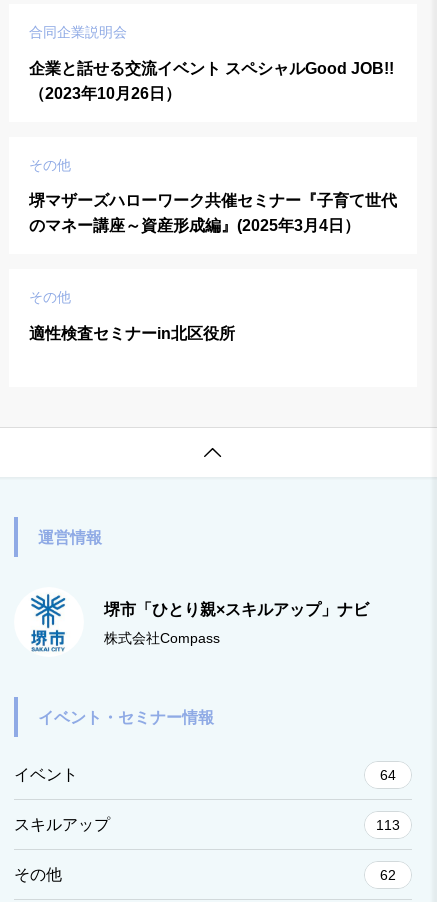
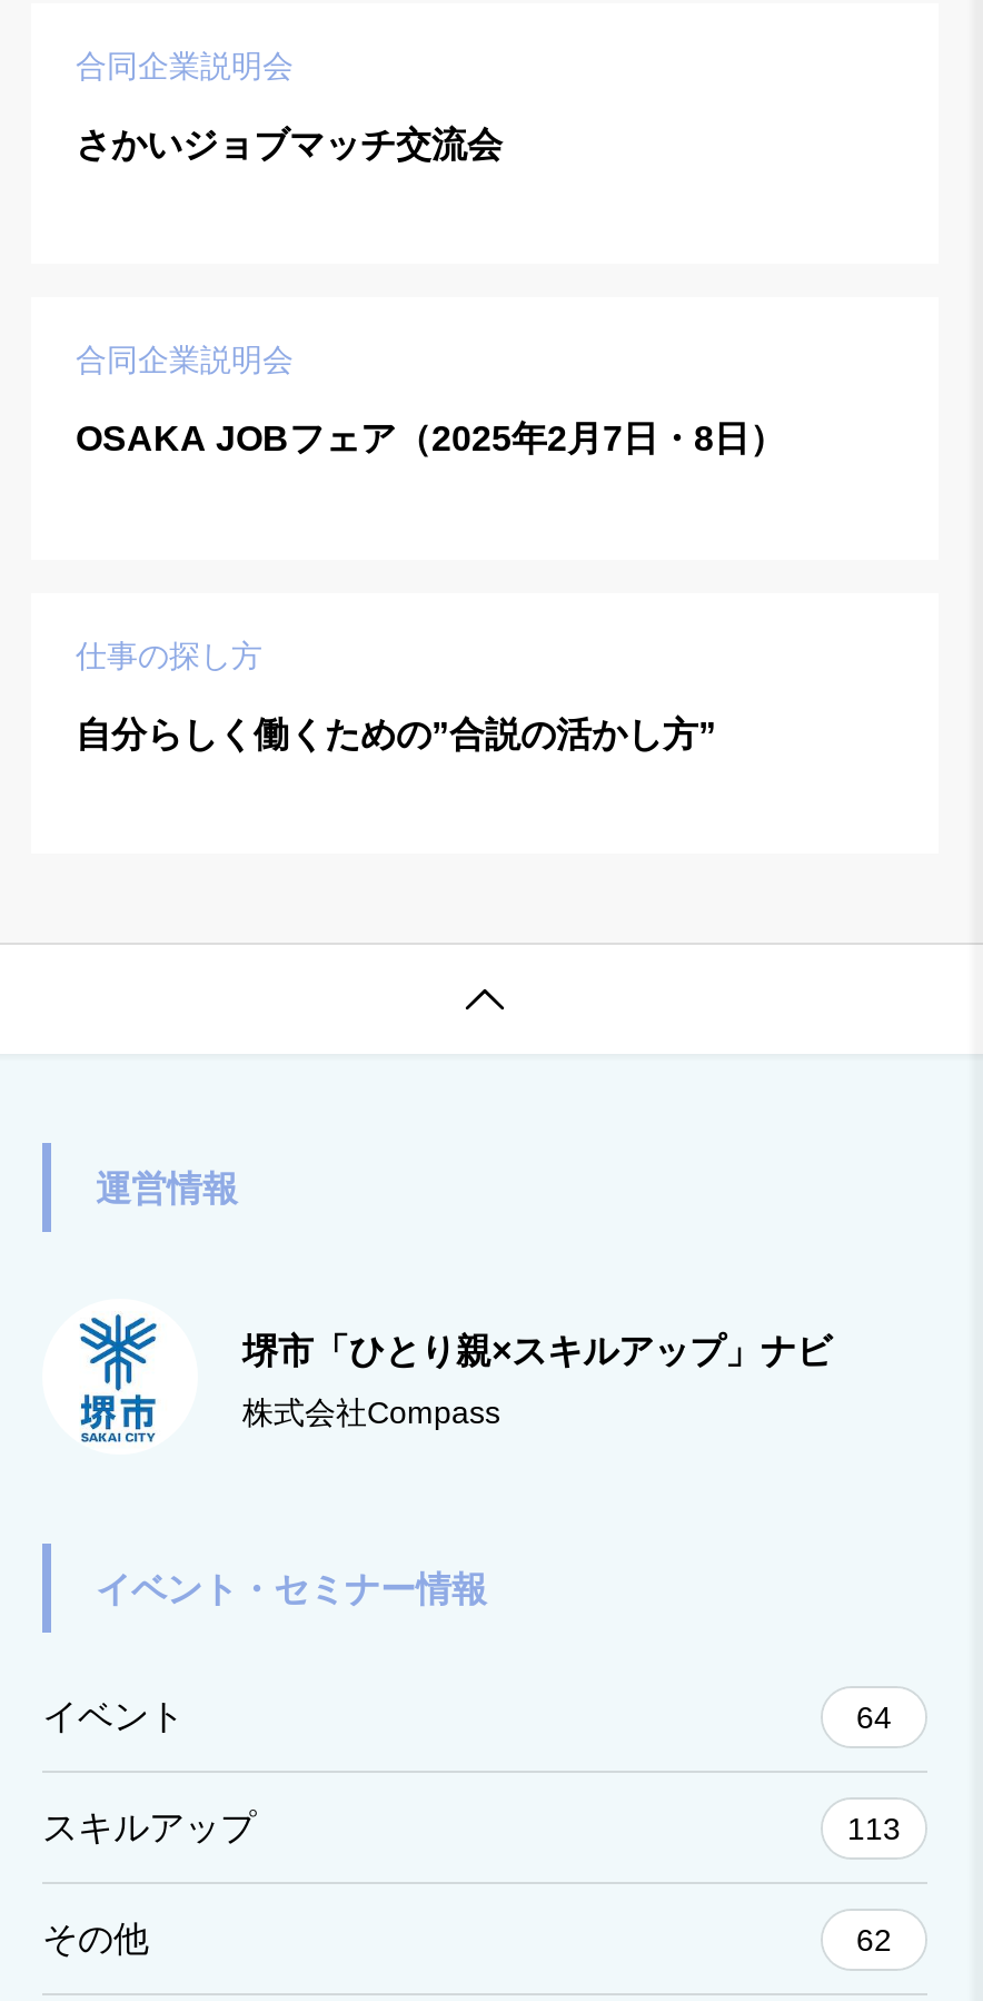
- 企業と話せる交流イベント スペシャルGood JOB!!
- （2023年10月26日）
+ さかいジョブマッチ交流会

- その他
- 堺マザーズハローワーク共催セミナー『子育て世代
- のマネー講座～資産形成編』(2025年3月4日）
+ 合同企業説明会
+ OSAKA JOBフェア（2025年2月7日・8日）

- その他
- 適性検査セミナーin北区役所
+ 仕事の探し方
+ 自分らしく働くための”合説の活かし方”
